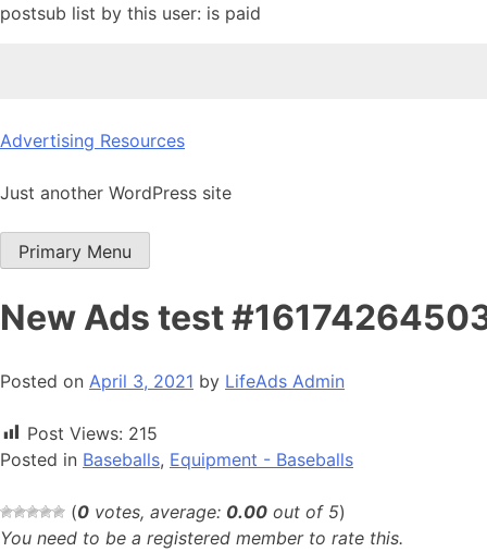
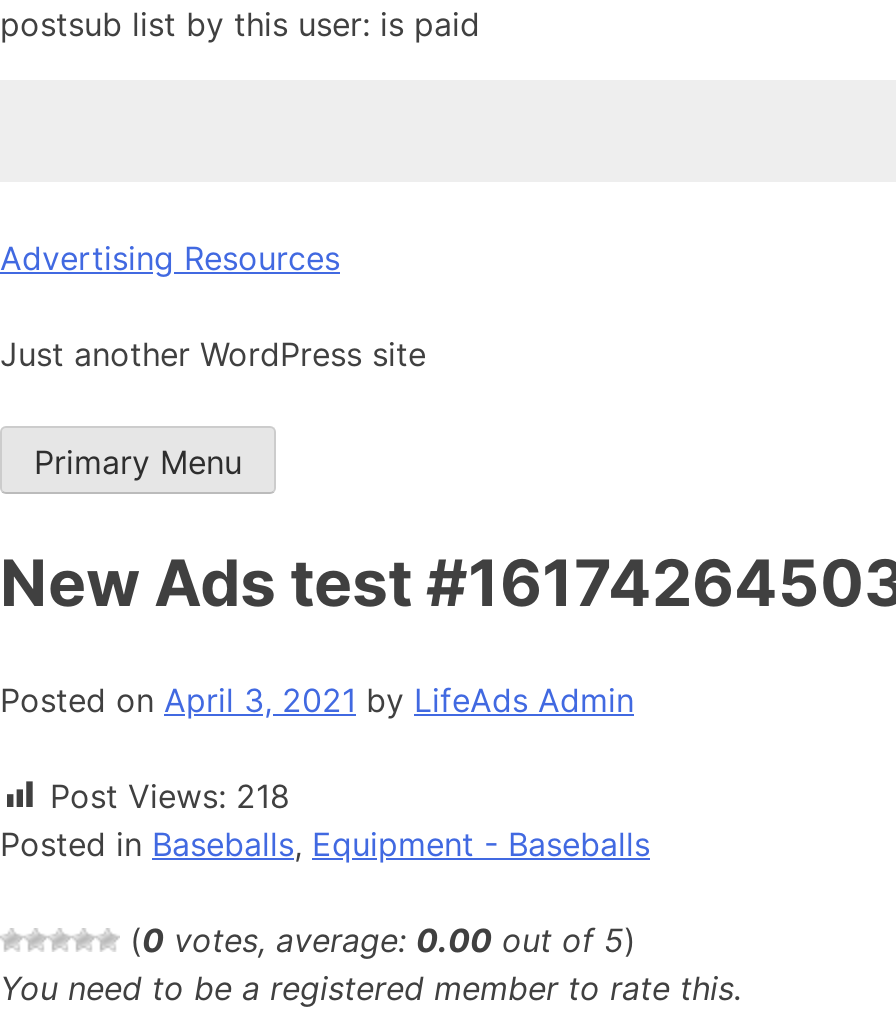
- Post Views: 215
+ Post Views: 218
